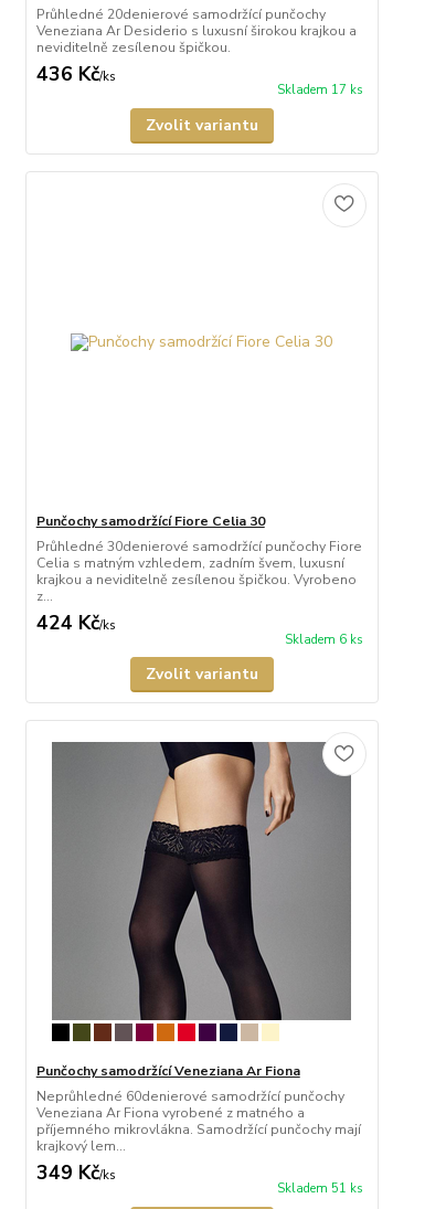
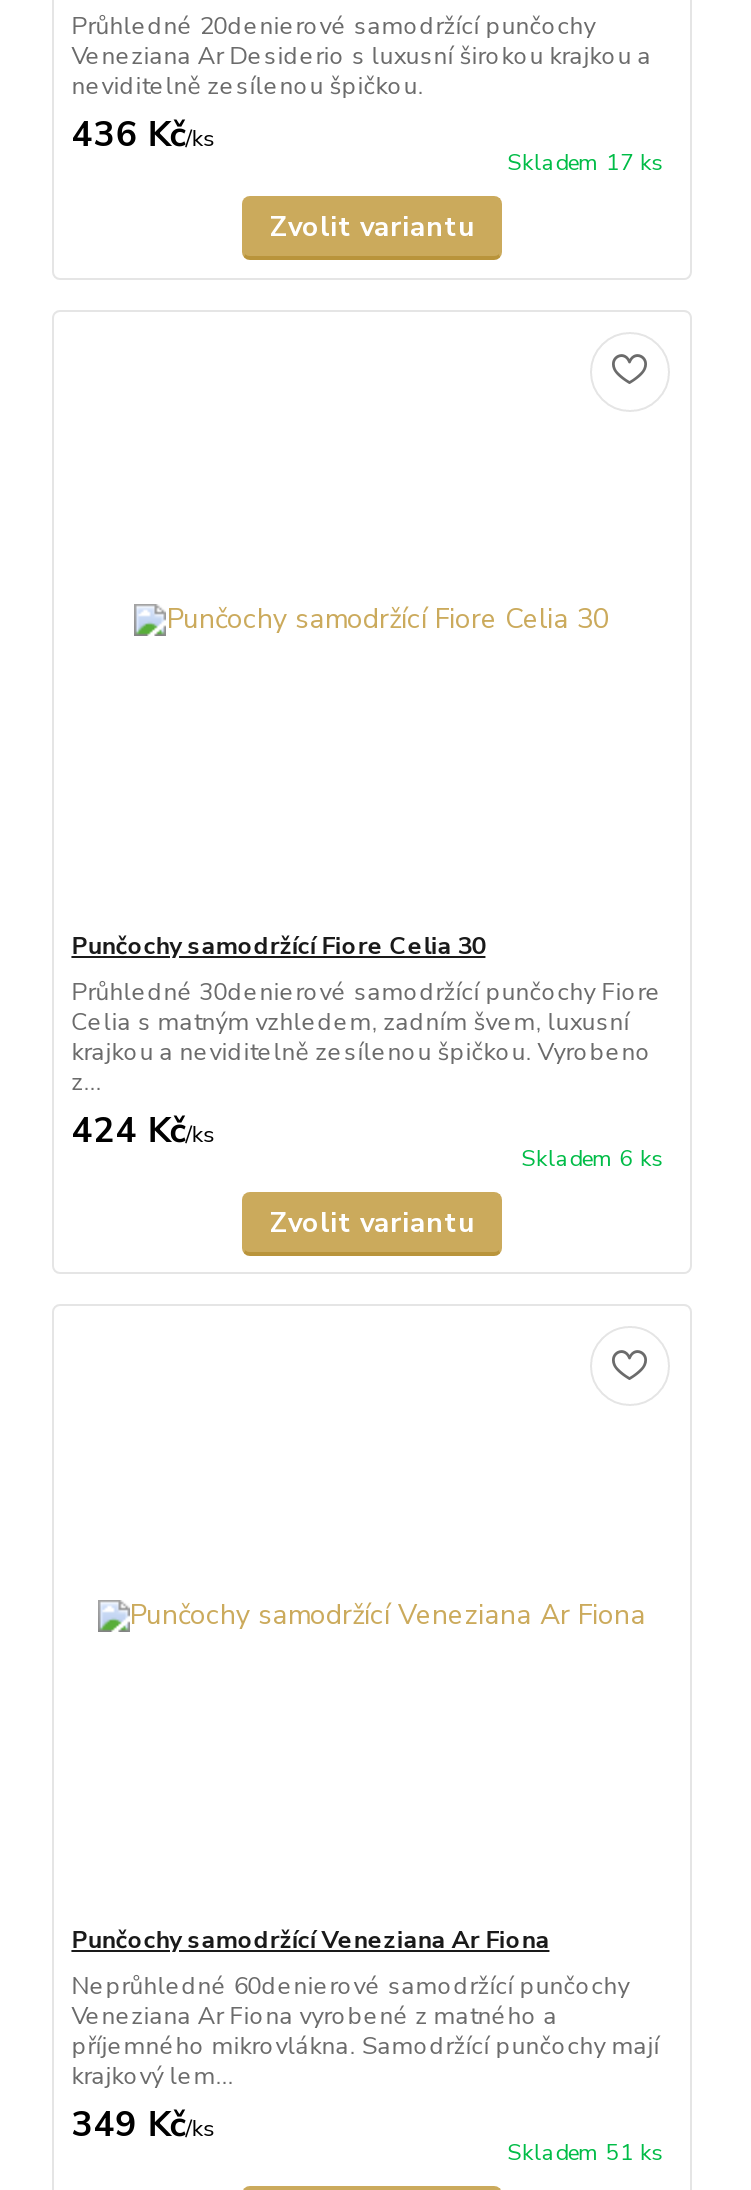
- [image]
